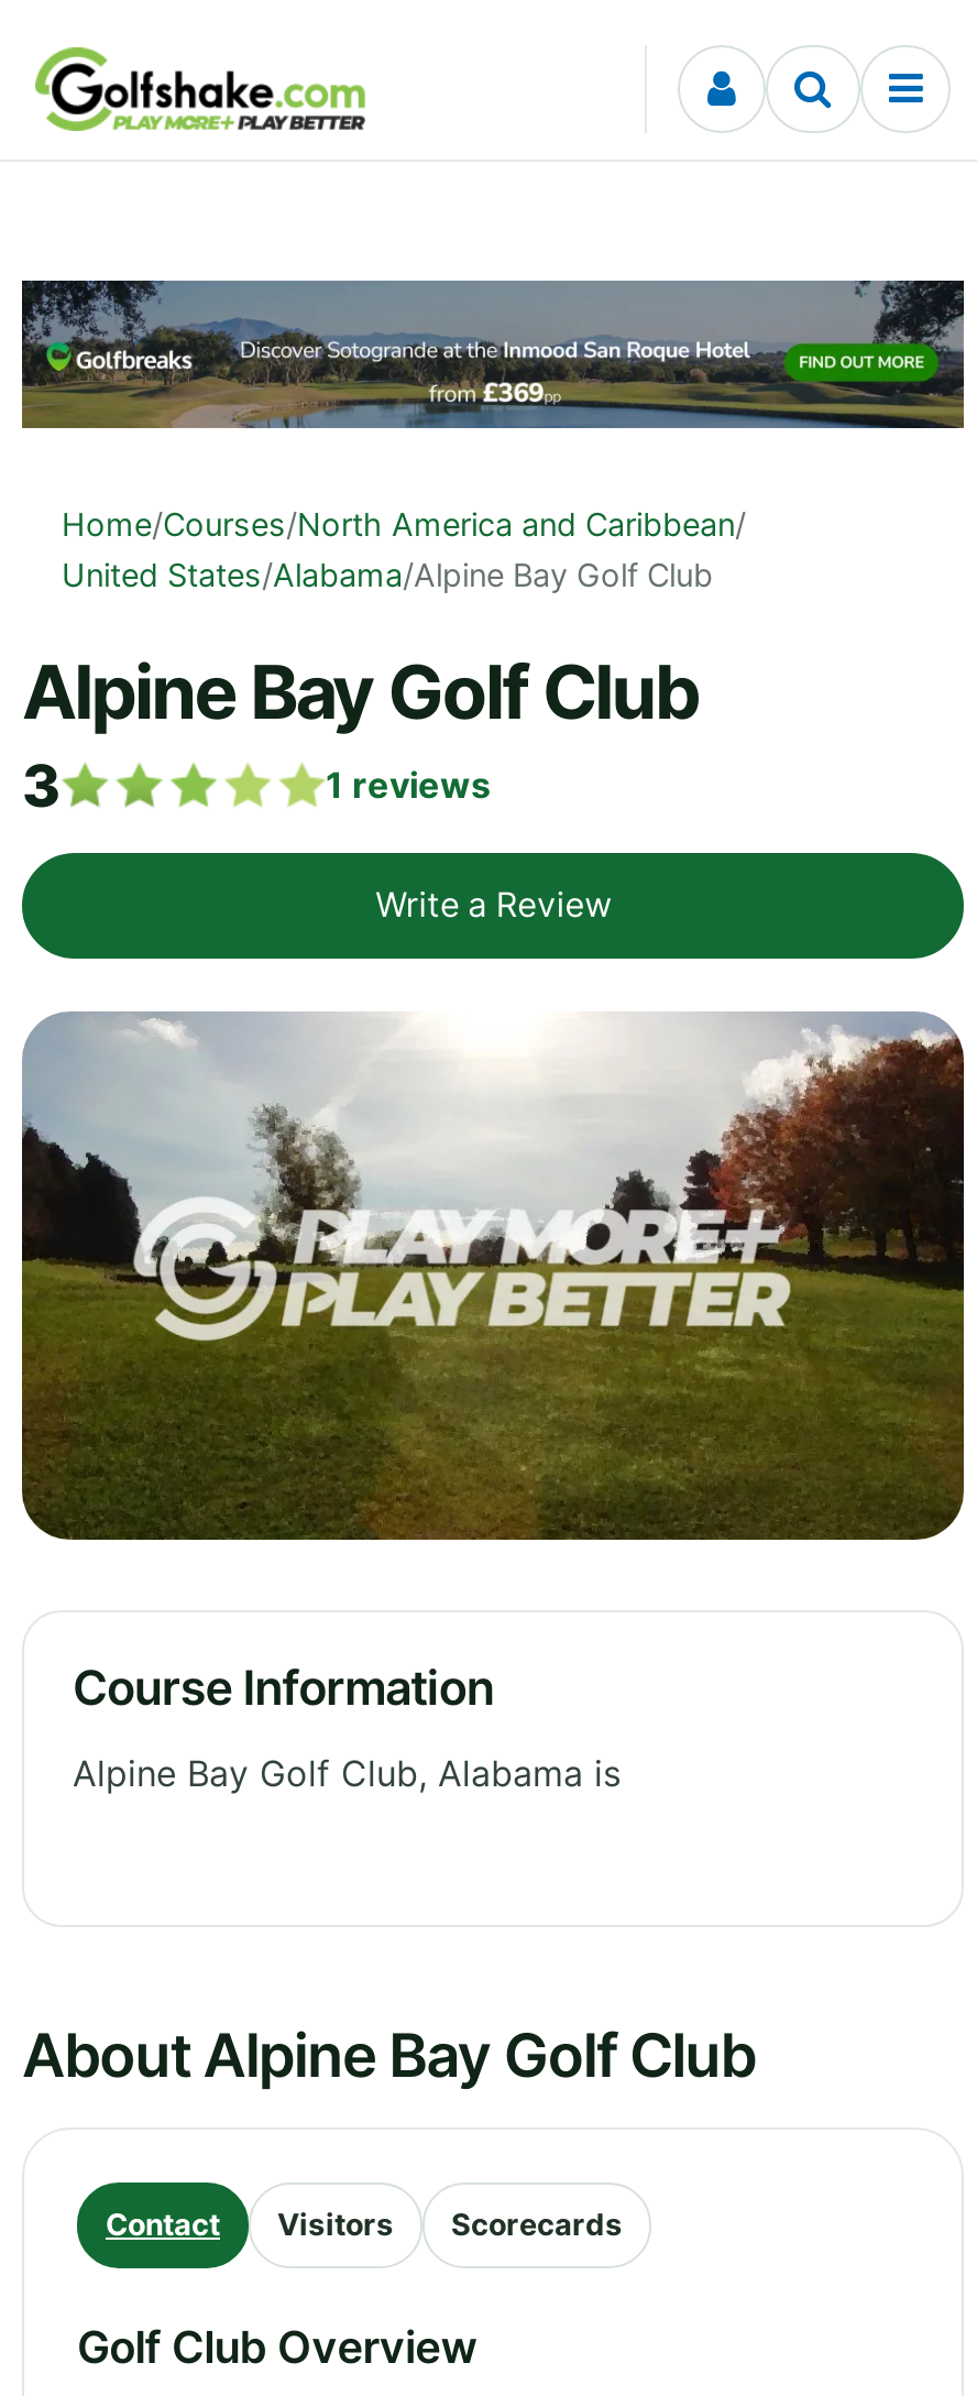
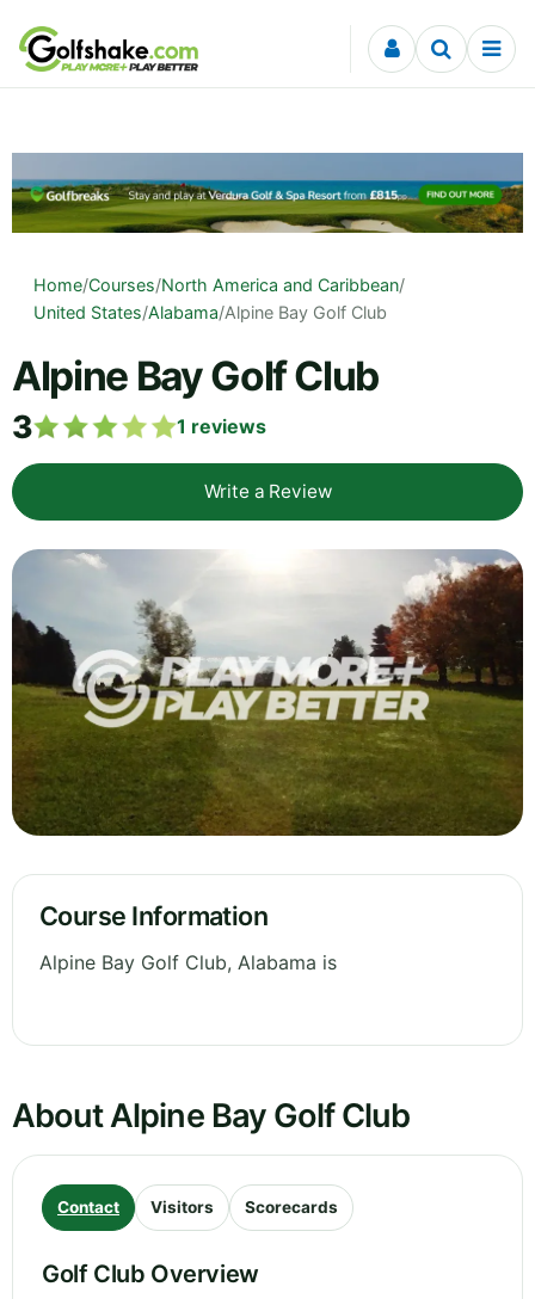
- [image]
+ [image]
